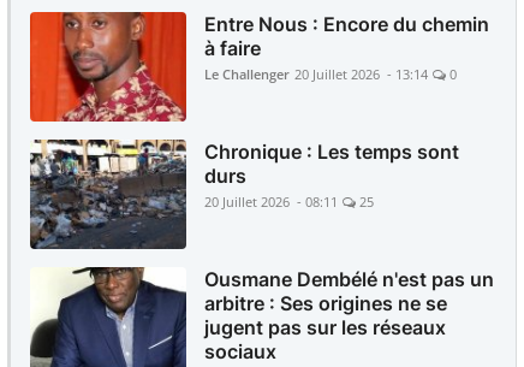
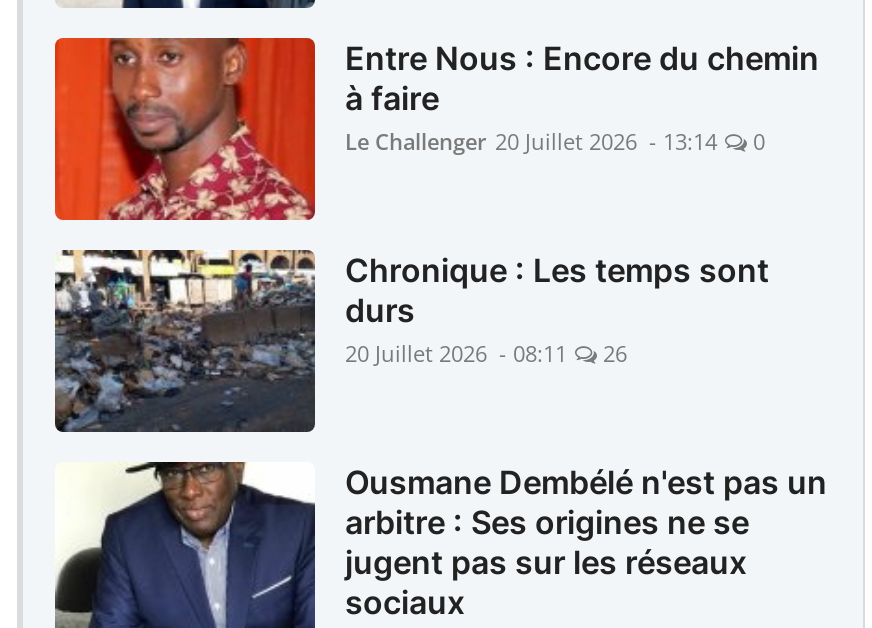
- 20 Juillet 2026 - 08:11 25
+ 20 Juillet 2026 - 08:11 26
